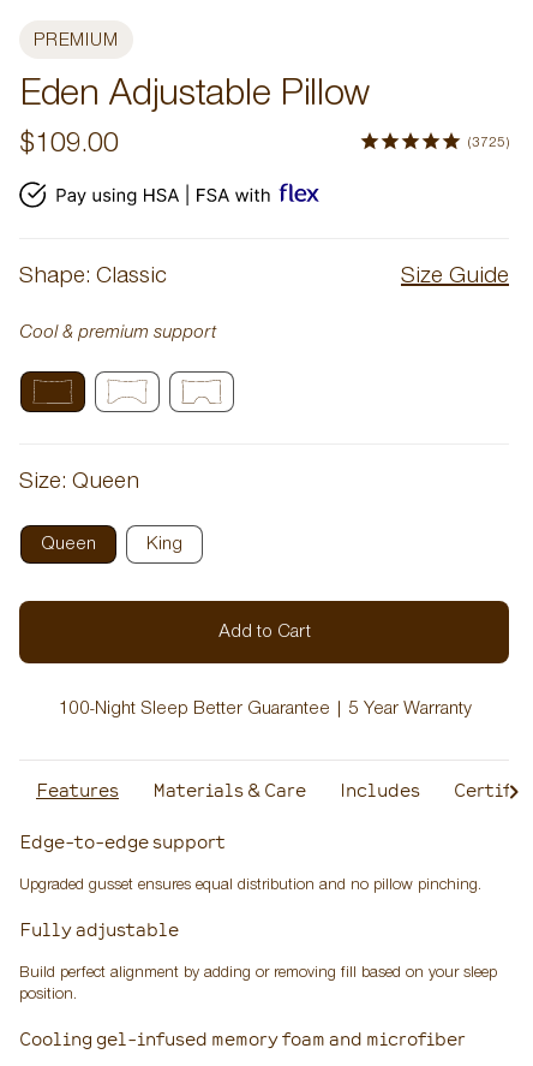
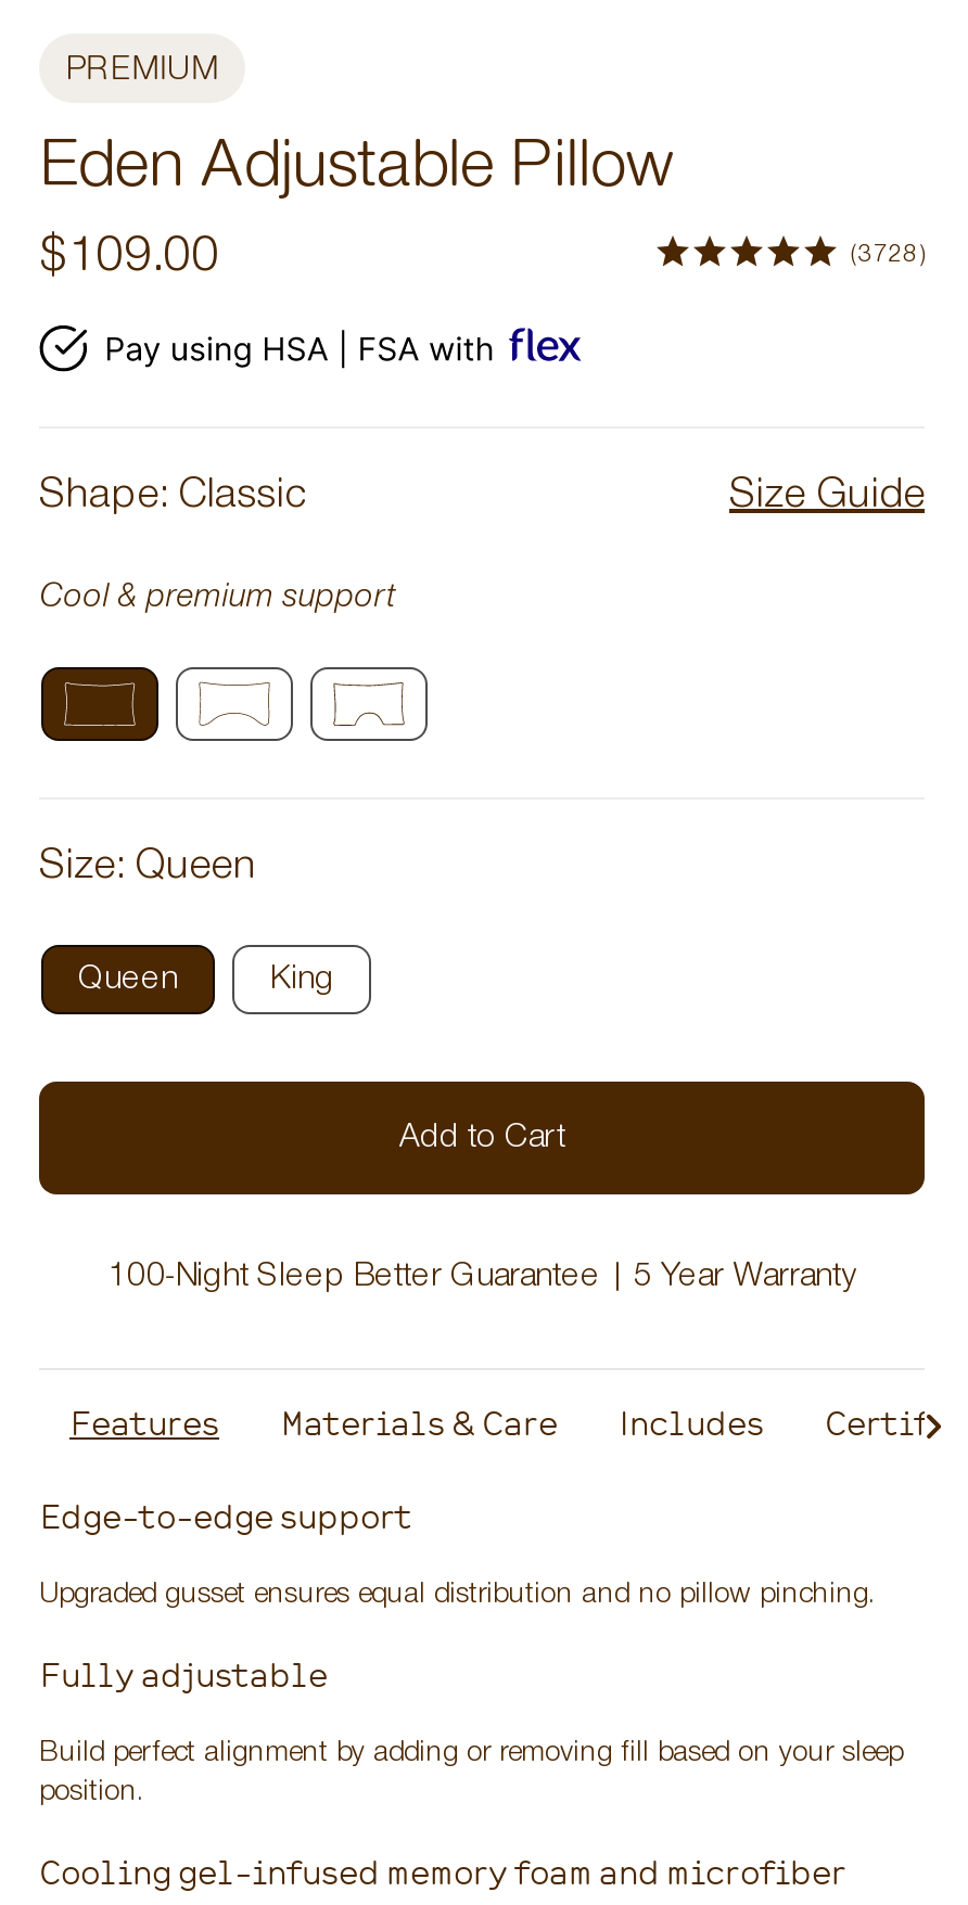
- 3725
+ 3728
